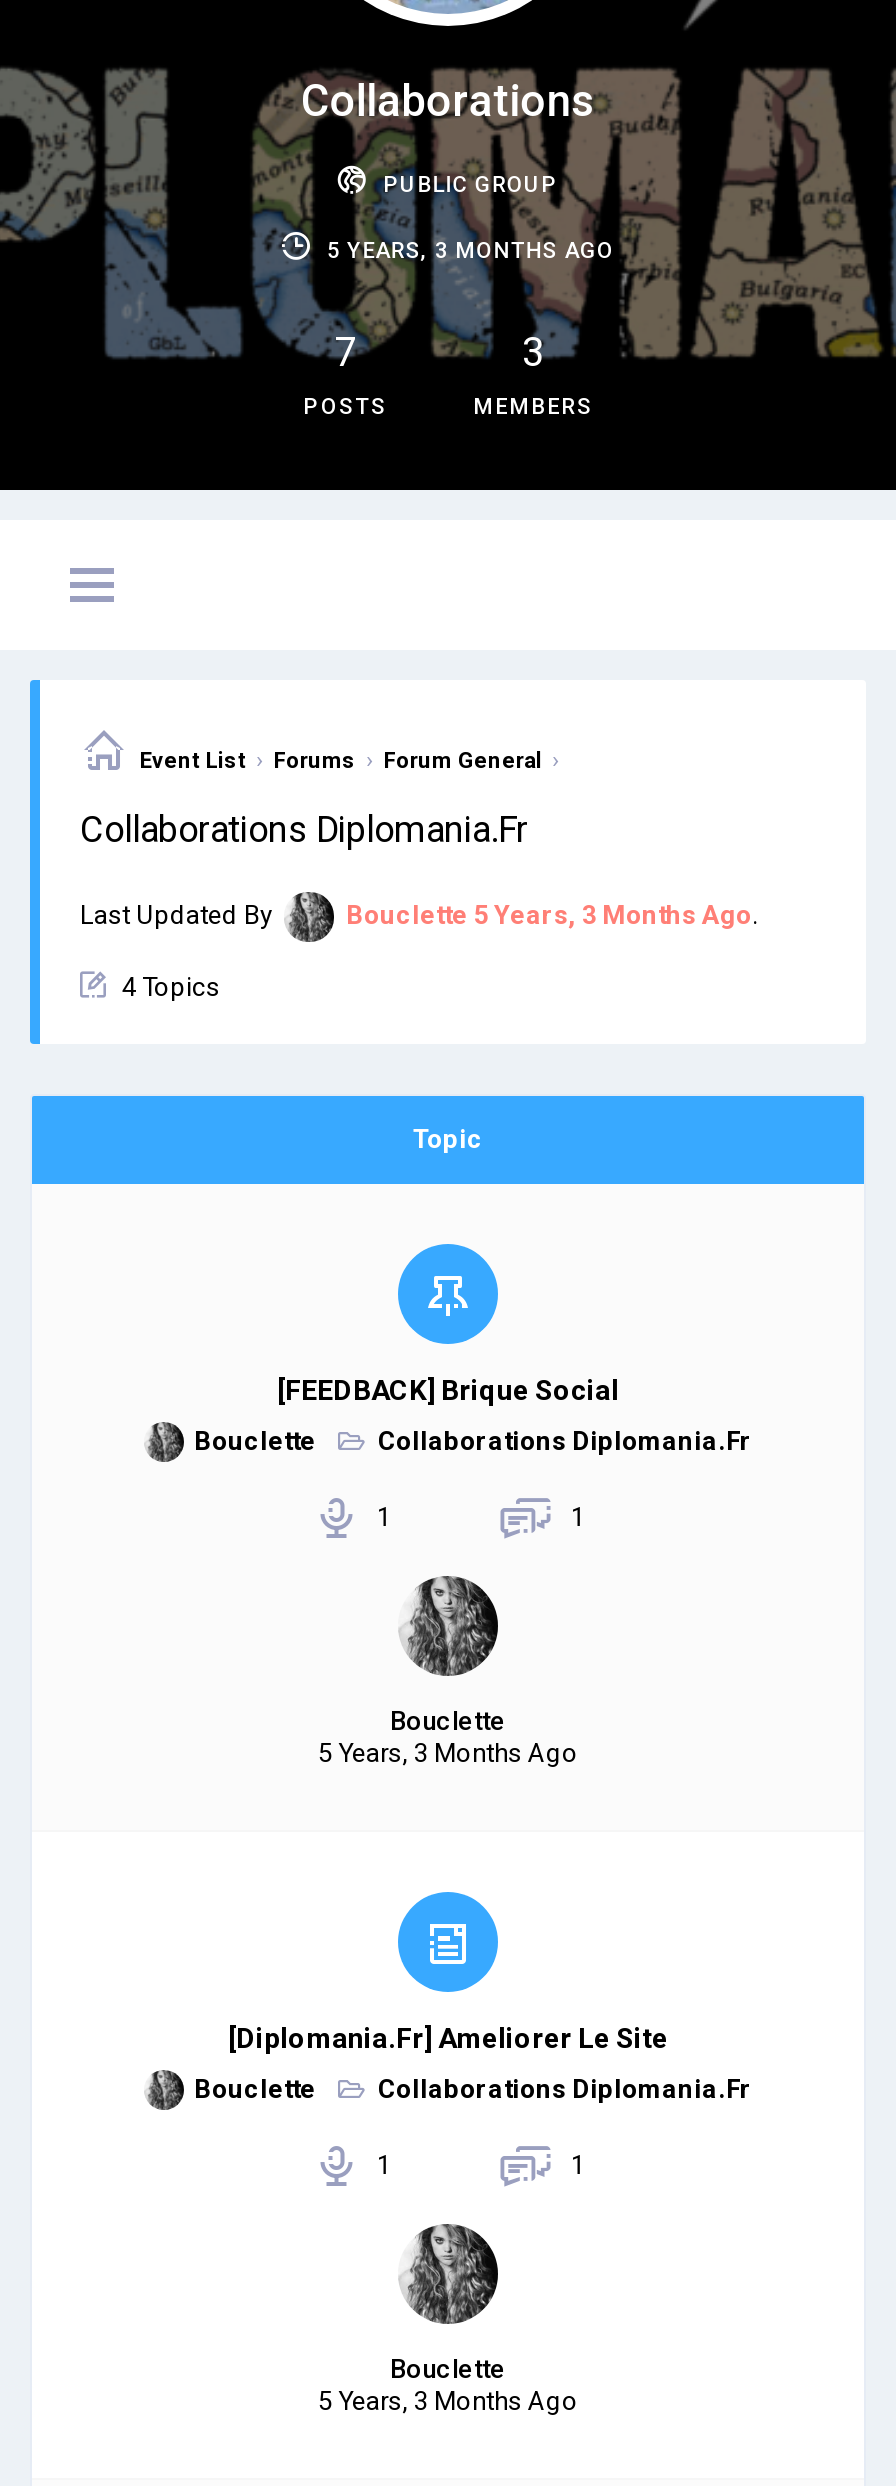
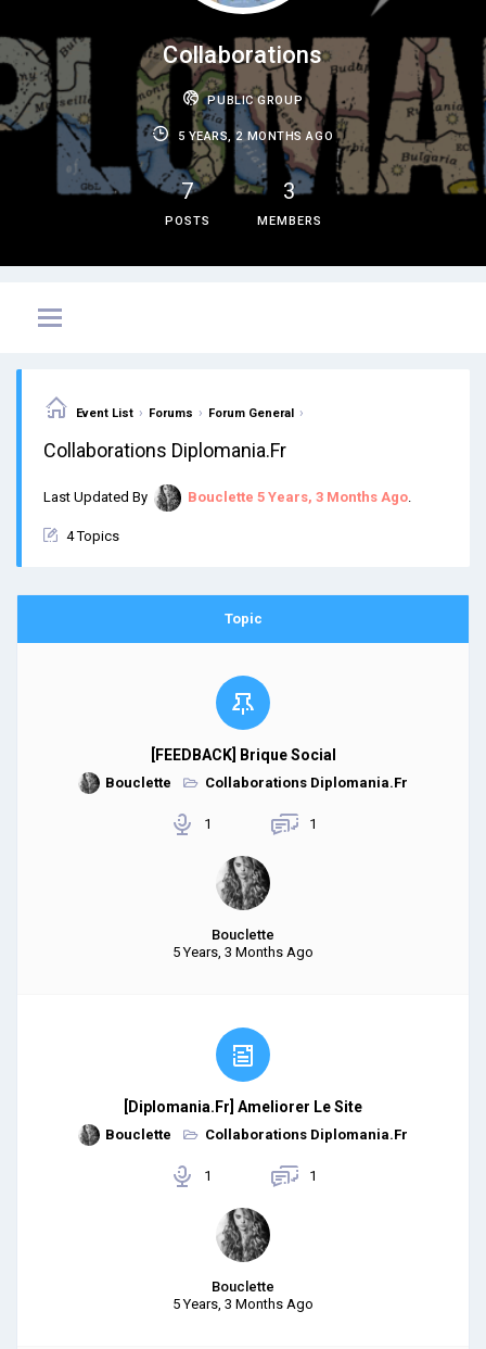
- 5 YEARS, 3 MONTHS AGO
+ 5 YEARS, 2 MONTHS AGO
